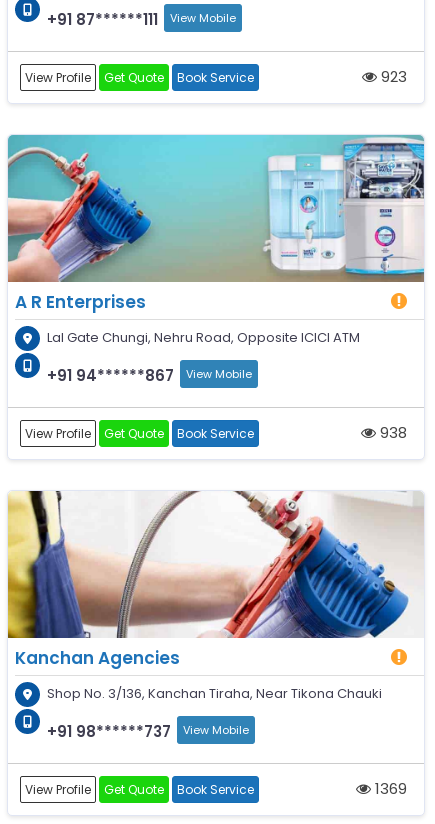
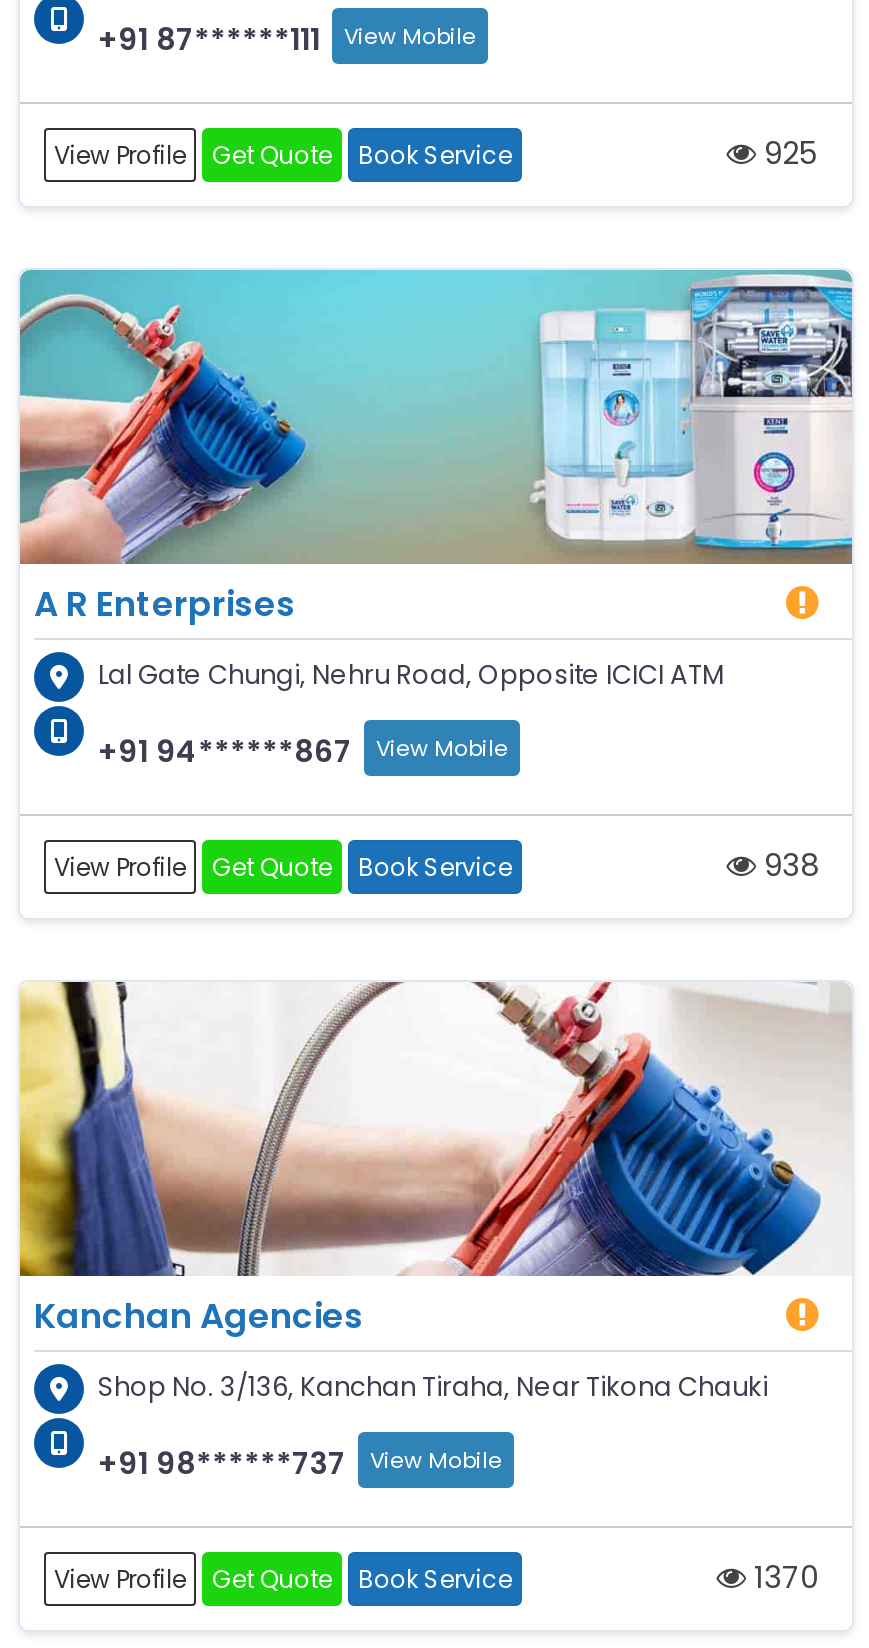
- 923
+ 925

- 1369
+ 1370
